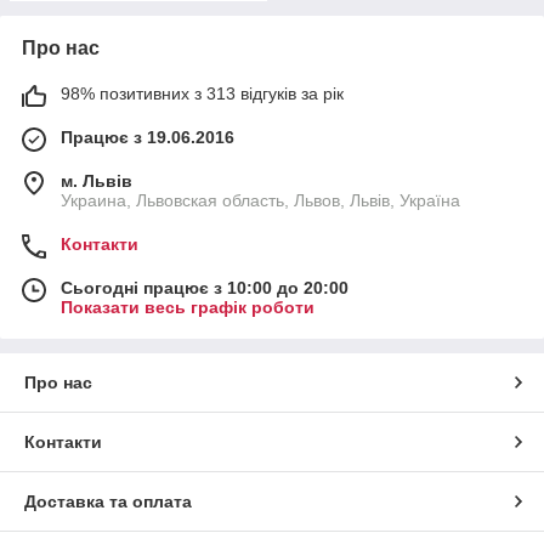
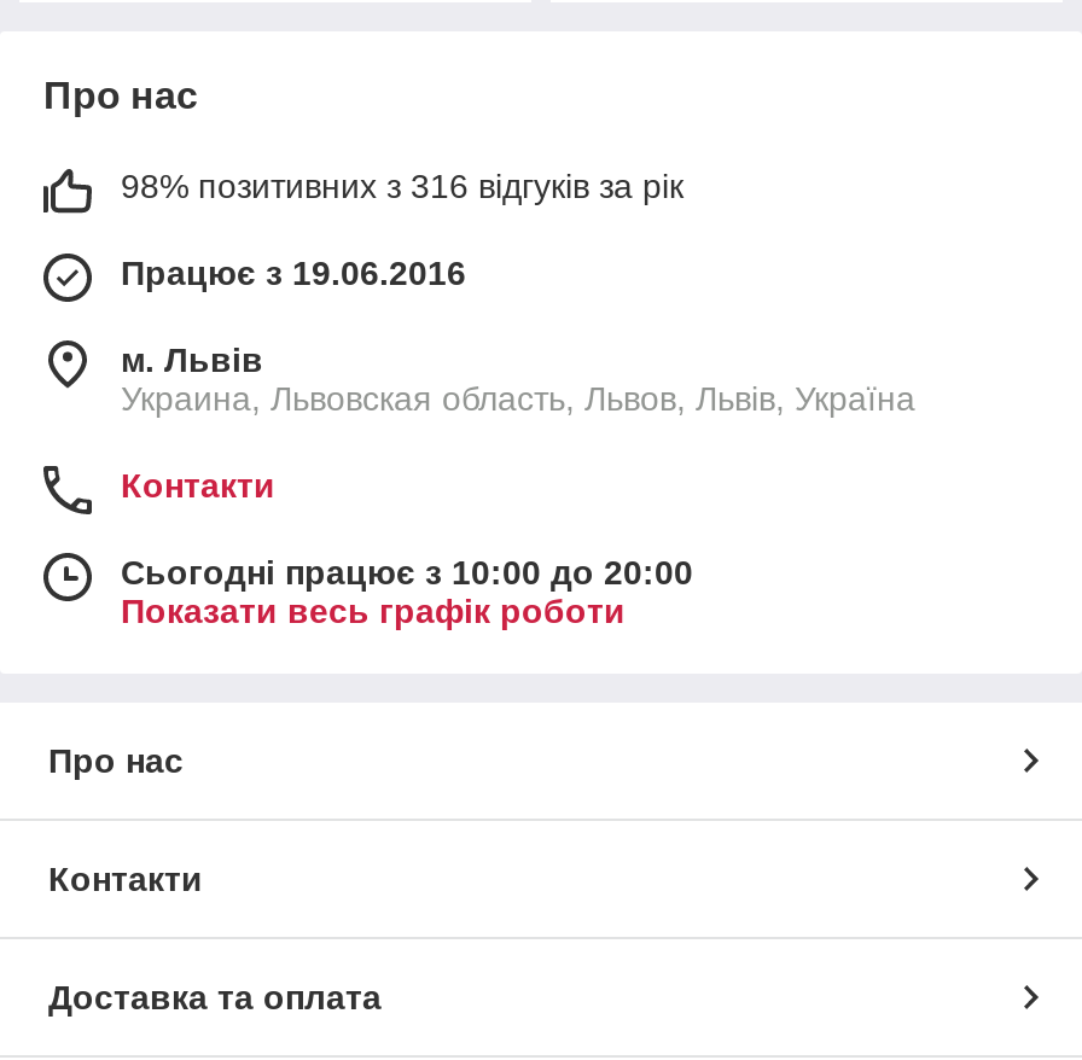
- 98% позитивних з 313 відгуків за рік
+ 98% позитивних з 316 відгуків за рік
